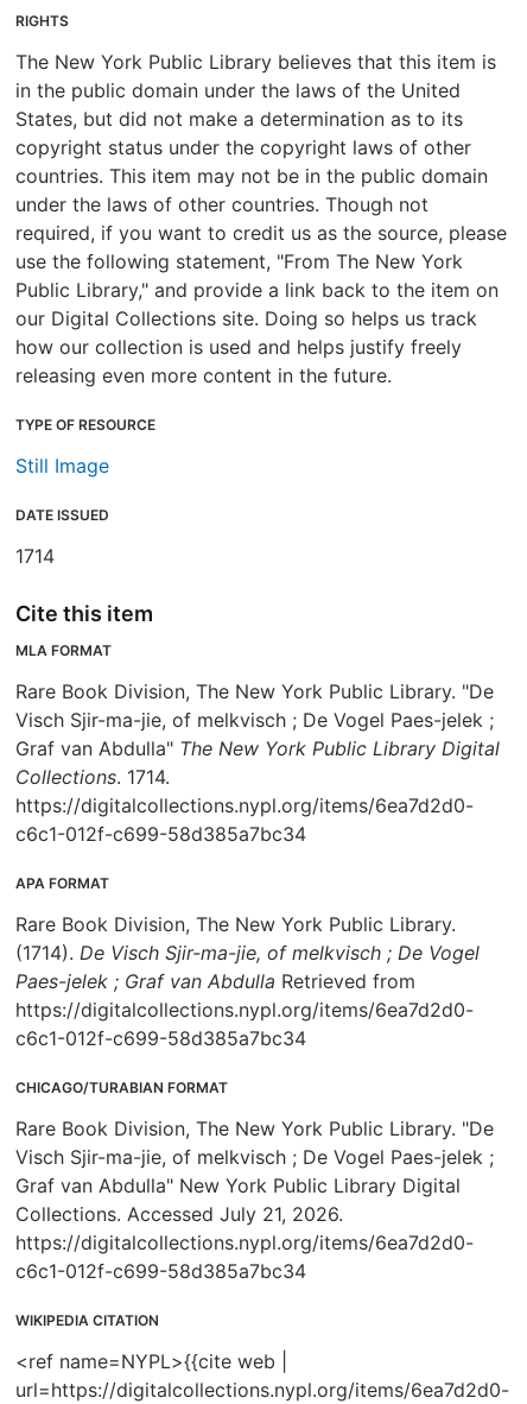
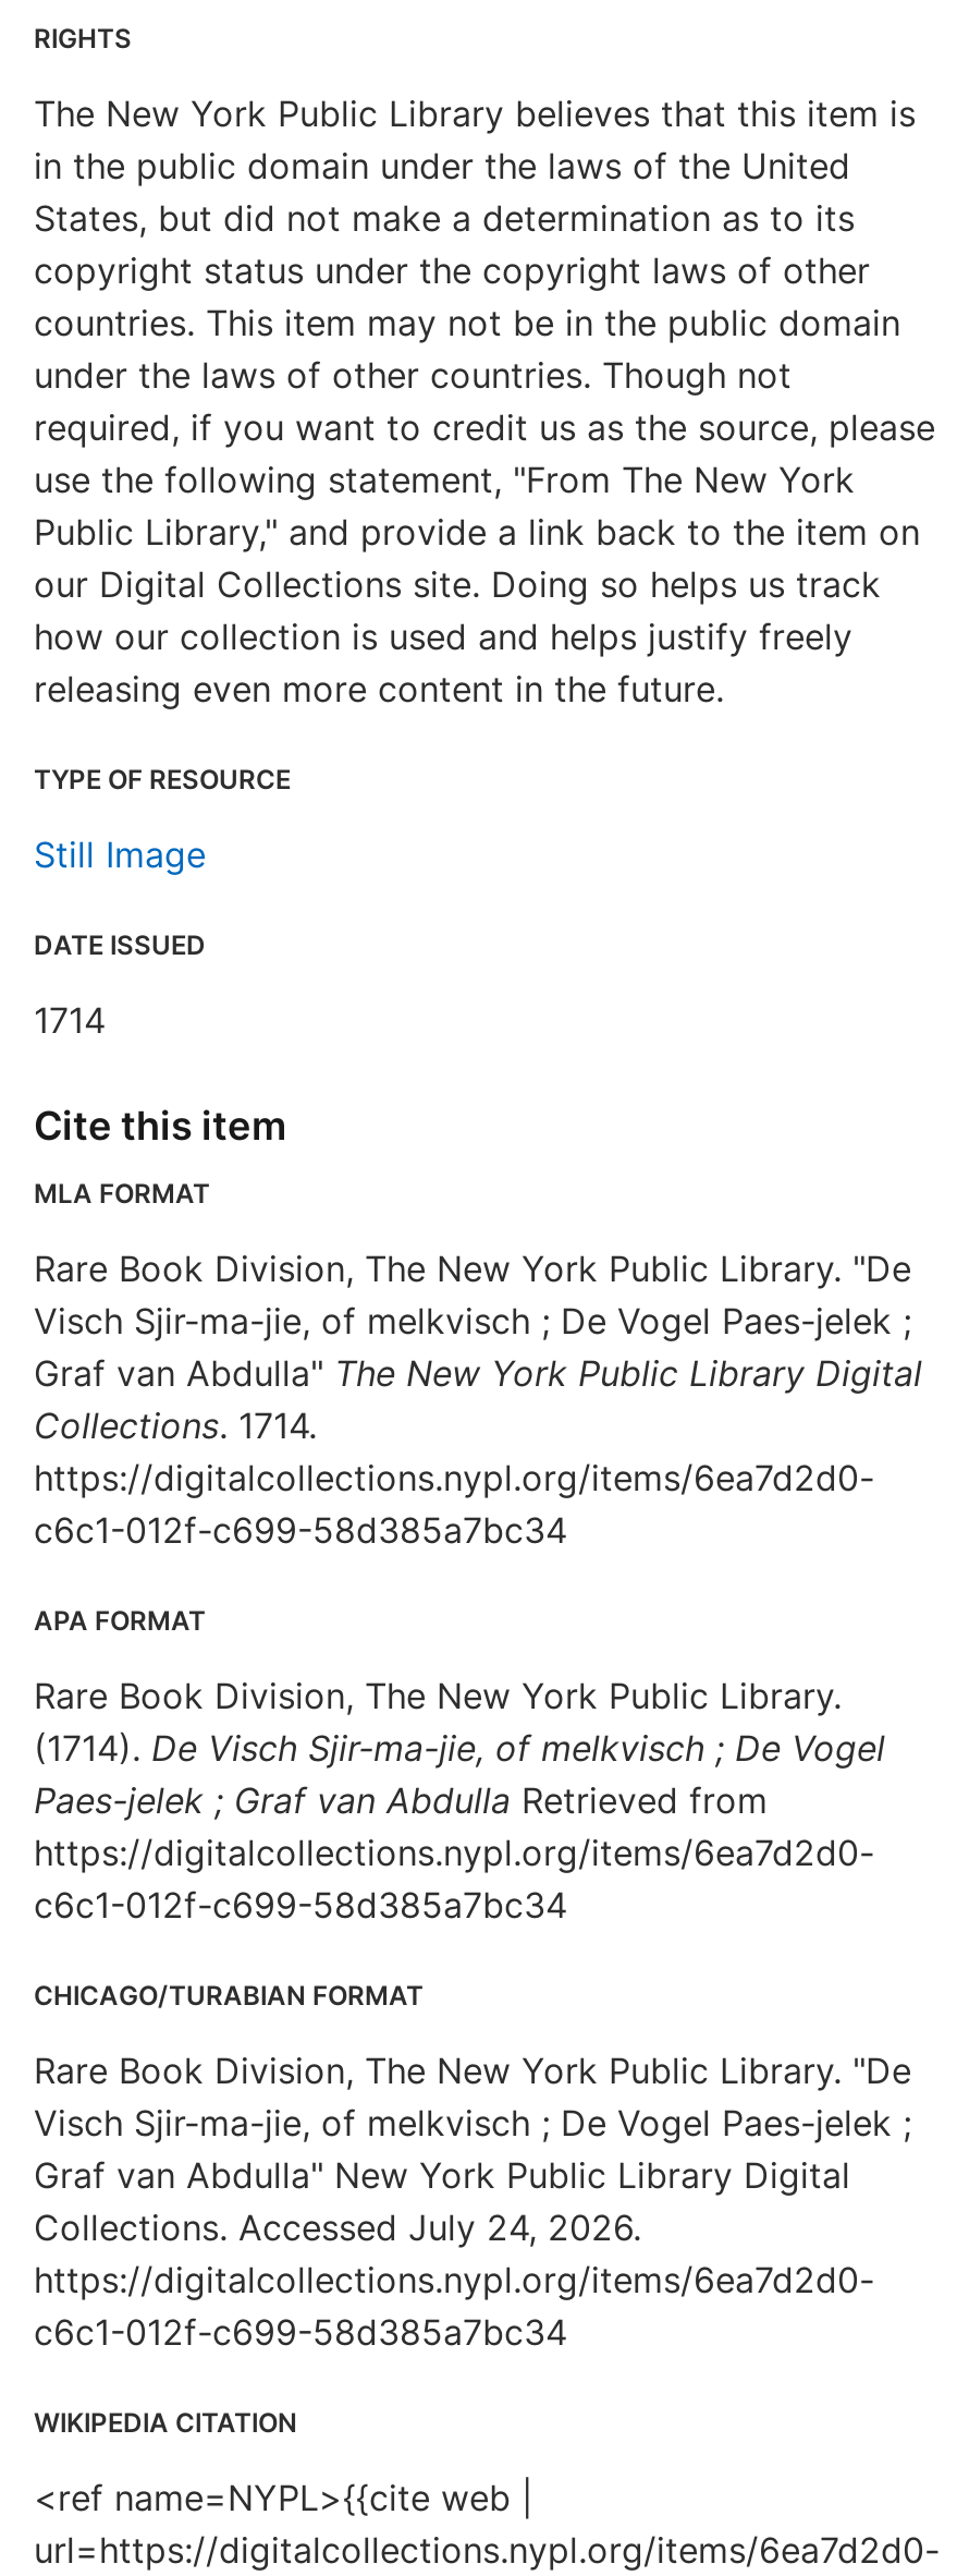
- Collections. Accessed July 21, 2026.
+ Collections. Accessed July 24, 2026.
